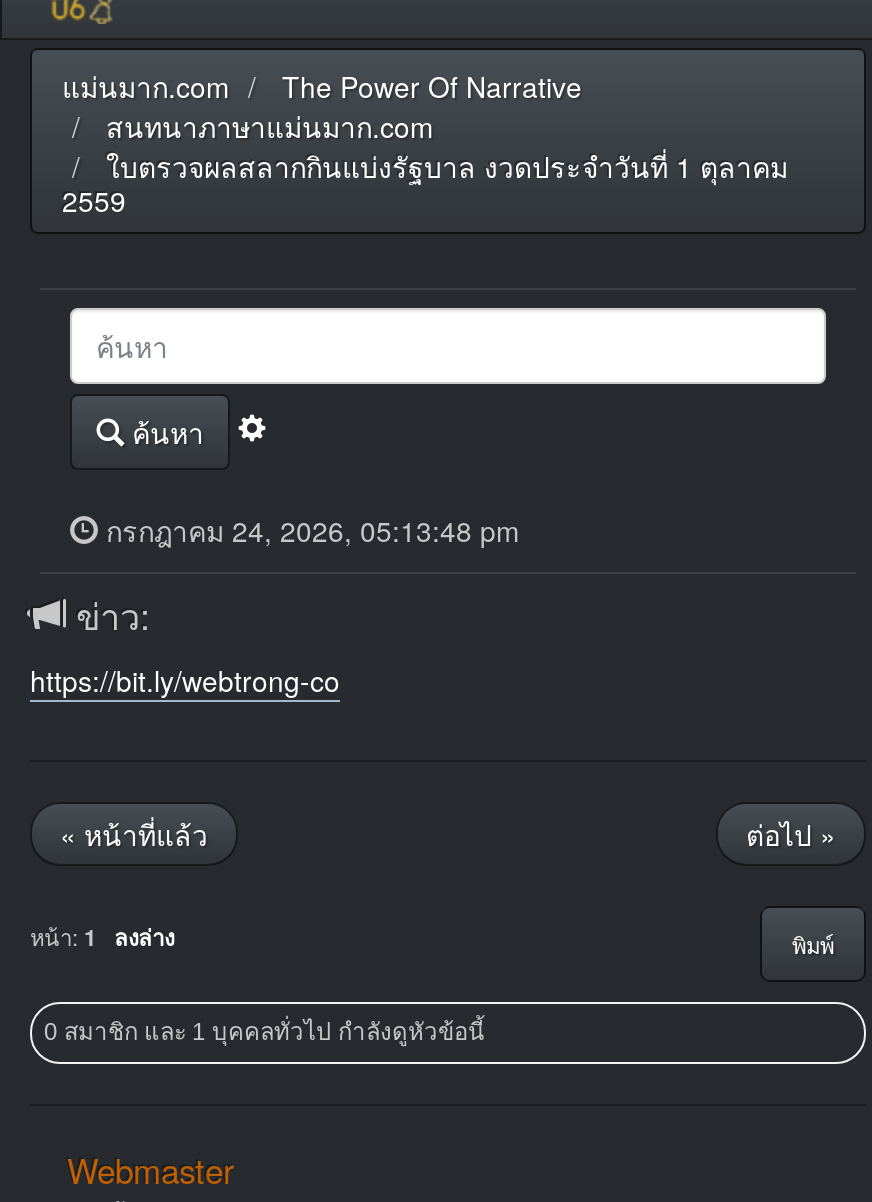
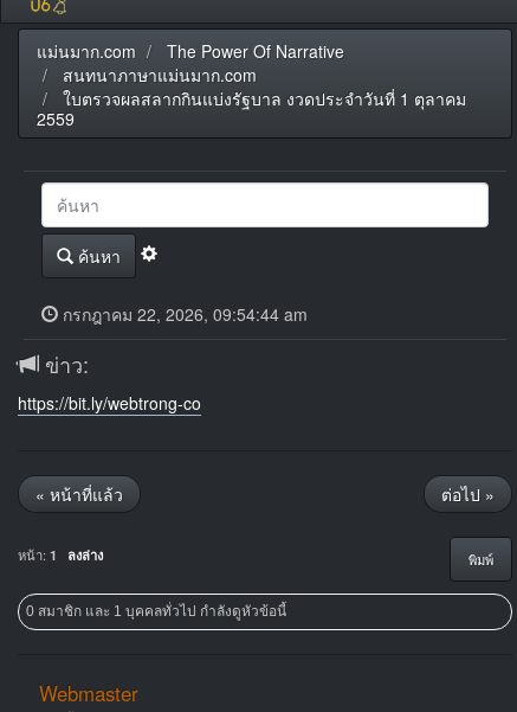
- กรกฎาคม 24, 2026, 05:13:48 pm
+ กรกฎาคม 22, 2026, 09:54:44 am
